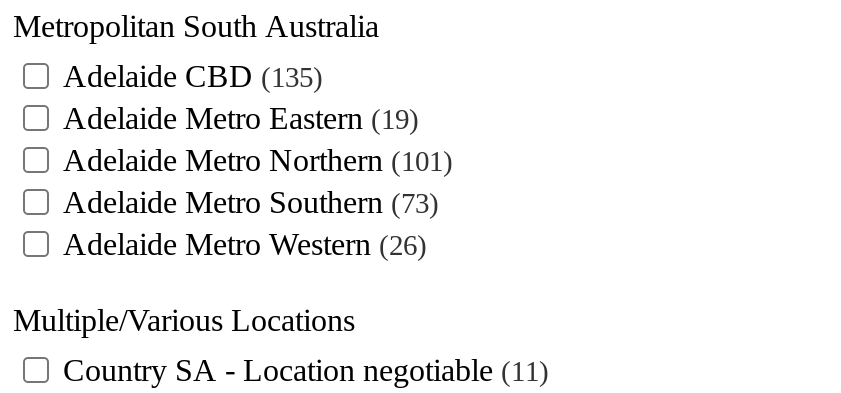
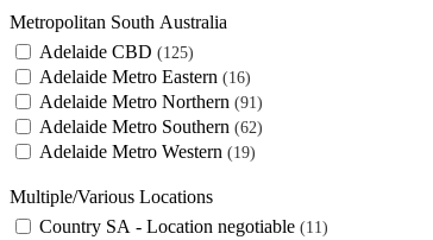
- Adelaide CBD 135
+ Adelaide CBD 125

- Adelaide Metro Eastern 19
+ Adelaide Metro Eastern 16

- Adelaide Metro Northern 101
+ Adelaide Metro Northern 91

- Adelaide Metro Southern 73
+ Adelaide Metro Southern 62

- Adelaide Metro Western 26
+ Adelaide Metro Western 19
